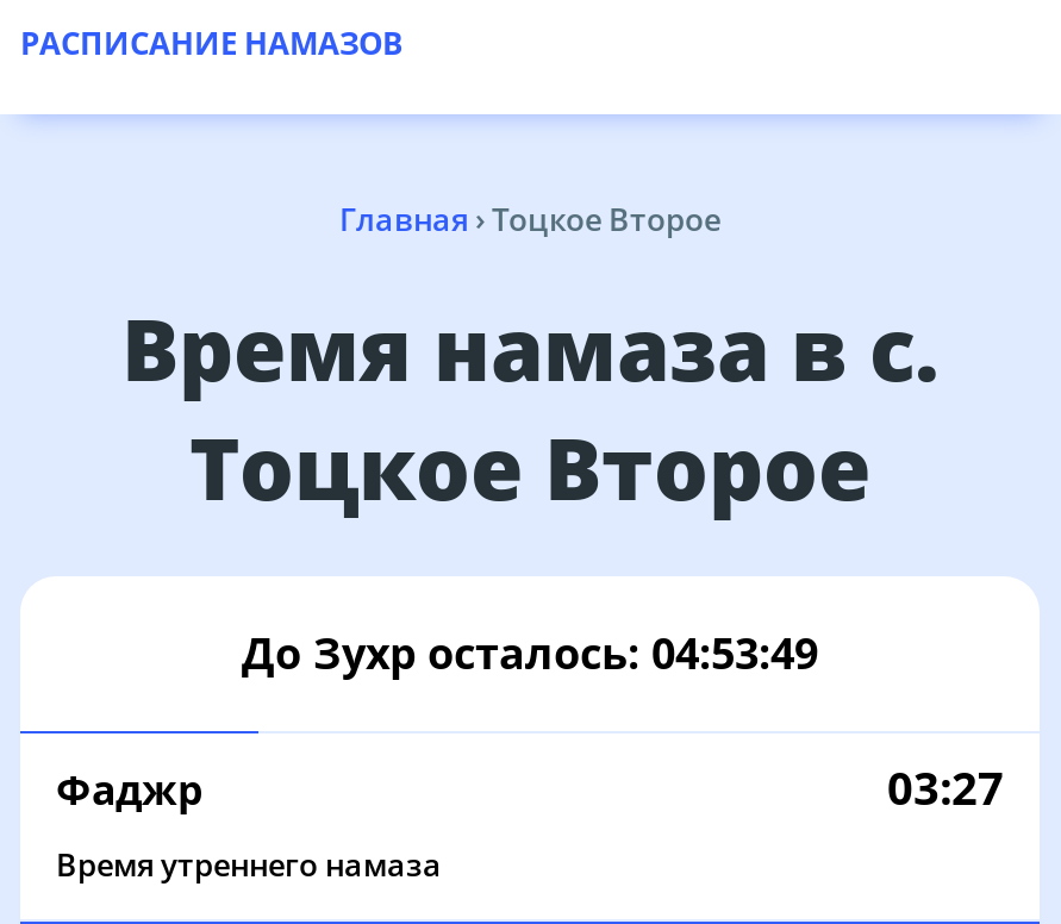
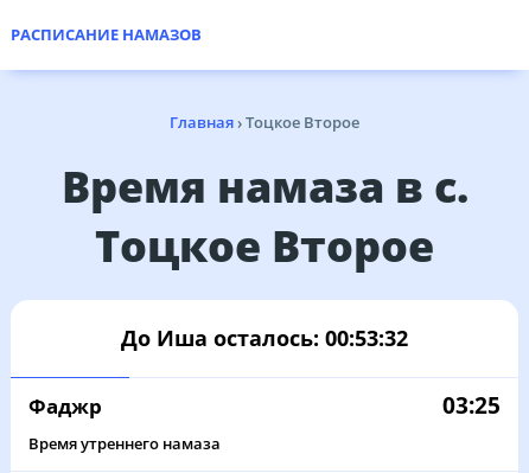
- До Зухр осталось: 04:53:49
+ До Иша осталось: 00:53:32

- 03:27
+ 03:25
